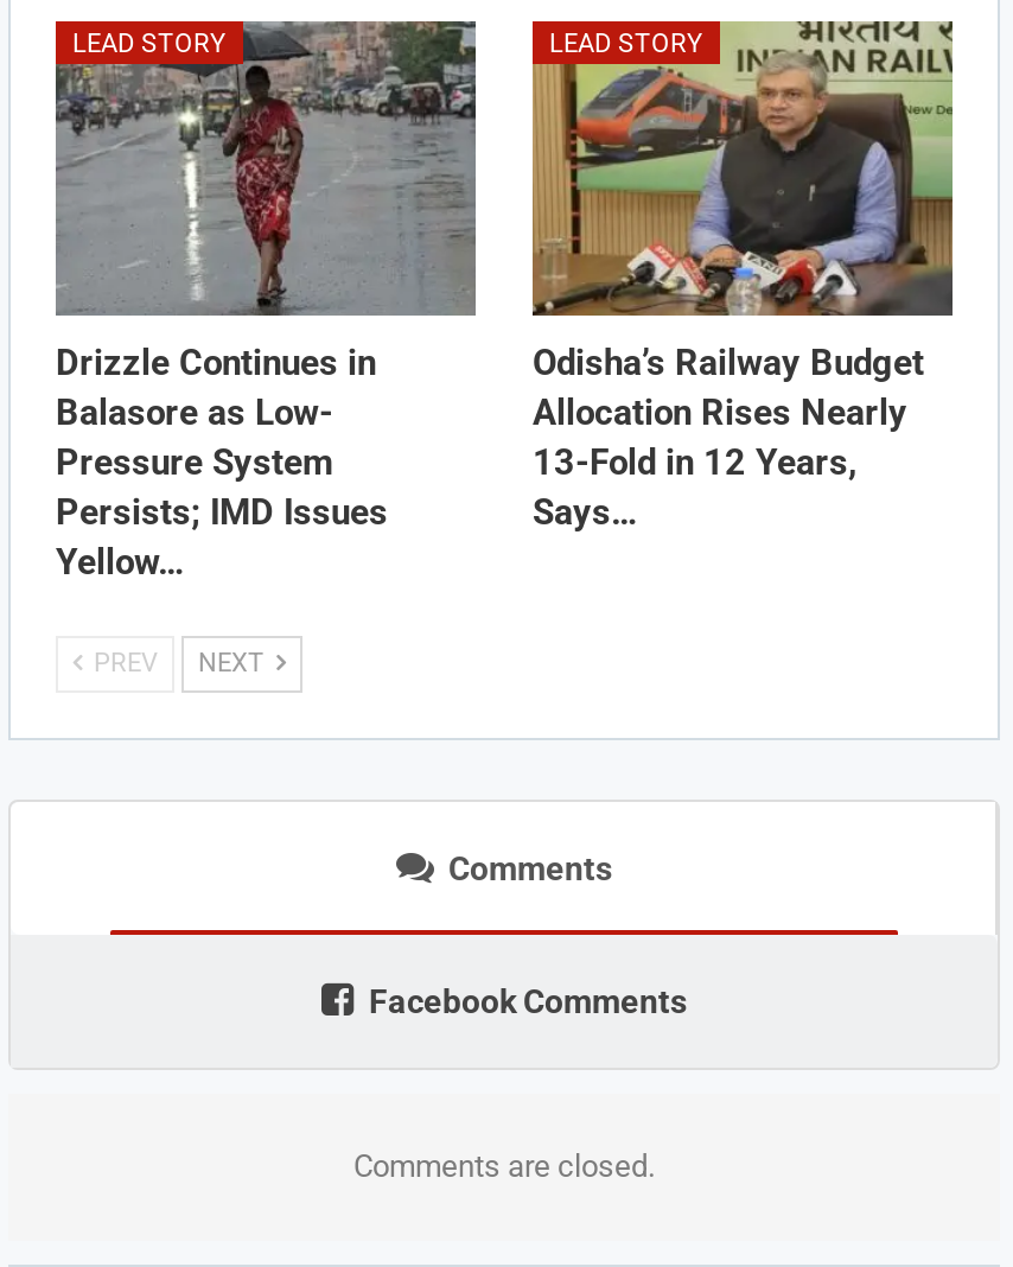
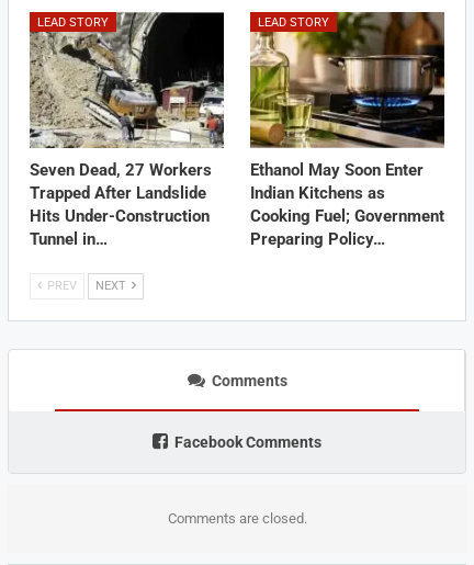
- [image]
- Drizzle Continues in
- Balasore as Low-
- Pressure System
- Persists; IMD Issues
- Yellow…
+ [image]
+ Seven Dead, 27 Workers
+ Trapped After Landslide
+ Hits Under-Construction
+ Tunnel in…

- [image]
- Odisha’s Railway Budget
- Allocation Rises Nearly
- 13-Fold in 12 Years,
- Says…
+ [image]
+ Ethanol May Soon Enter
+ Indian Kitchens as
+ Cooking Fuel; Government
+ Preparing Policy…
